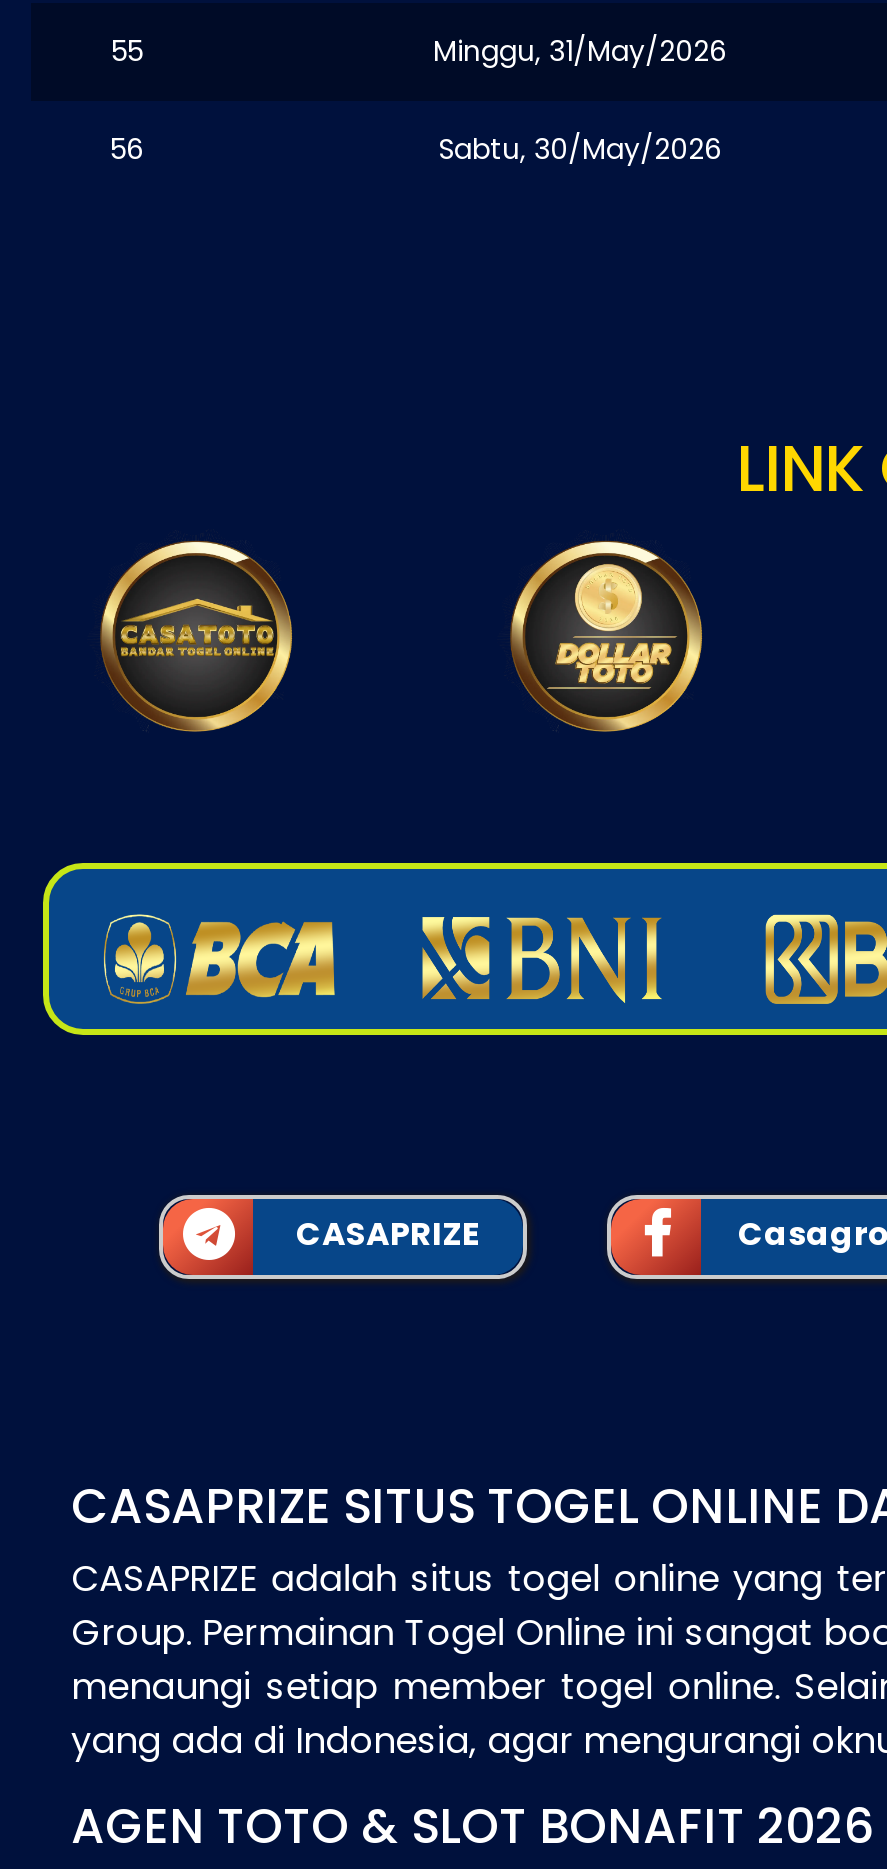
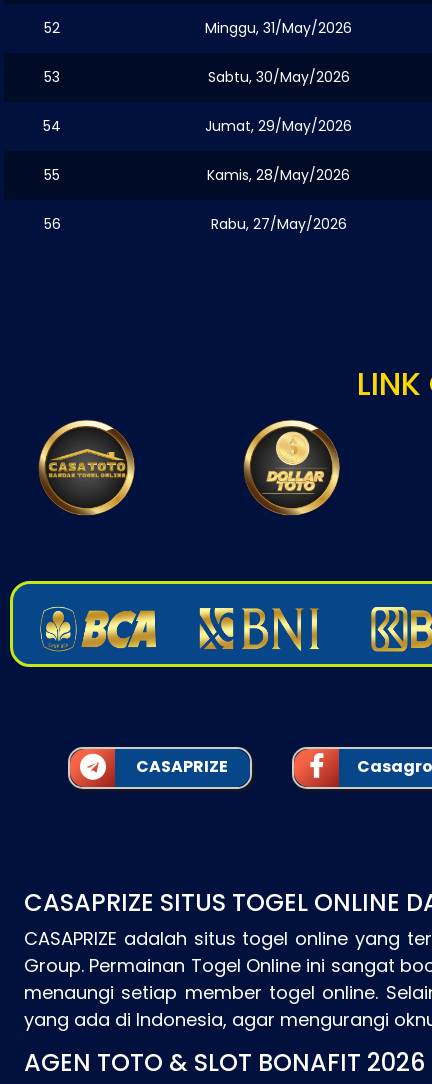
- 55
+ 52

- 56
+ 53

+ 54
+ Jumat, 29/May/2026
+ 55
+ Kamis, 28/May/2026
+ 56
+ Rabu, 27/May/2026
